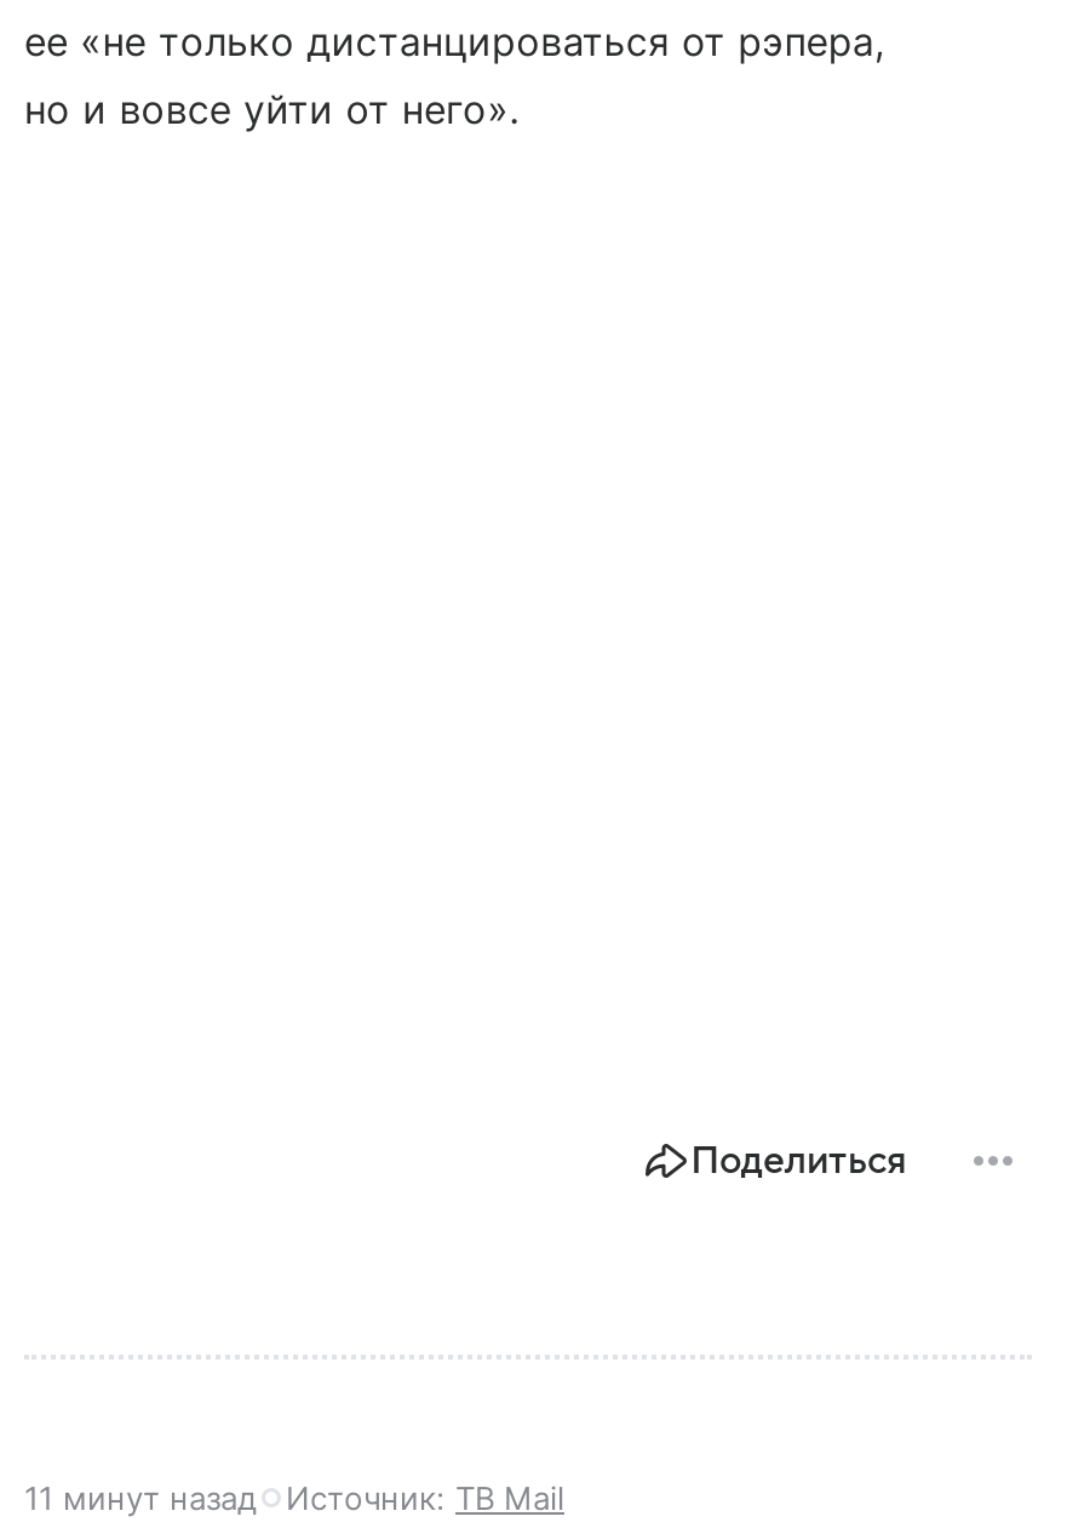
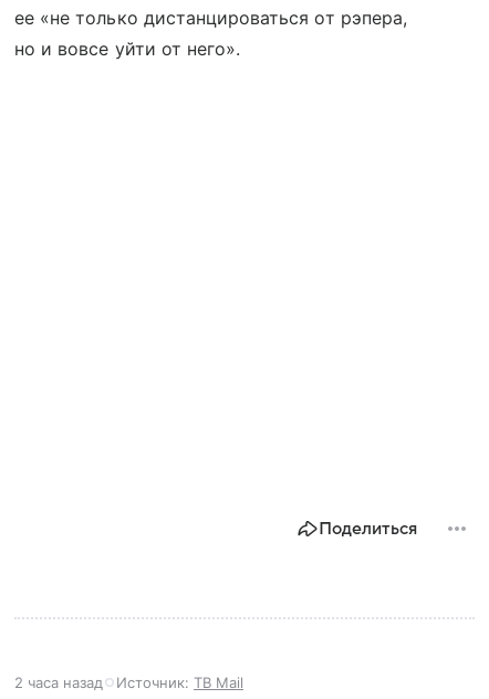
- 11 минут назад Источник: ТВ Mail
+ 2 часа назад Источник: ТВ Mail
